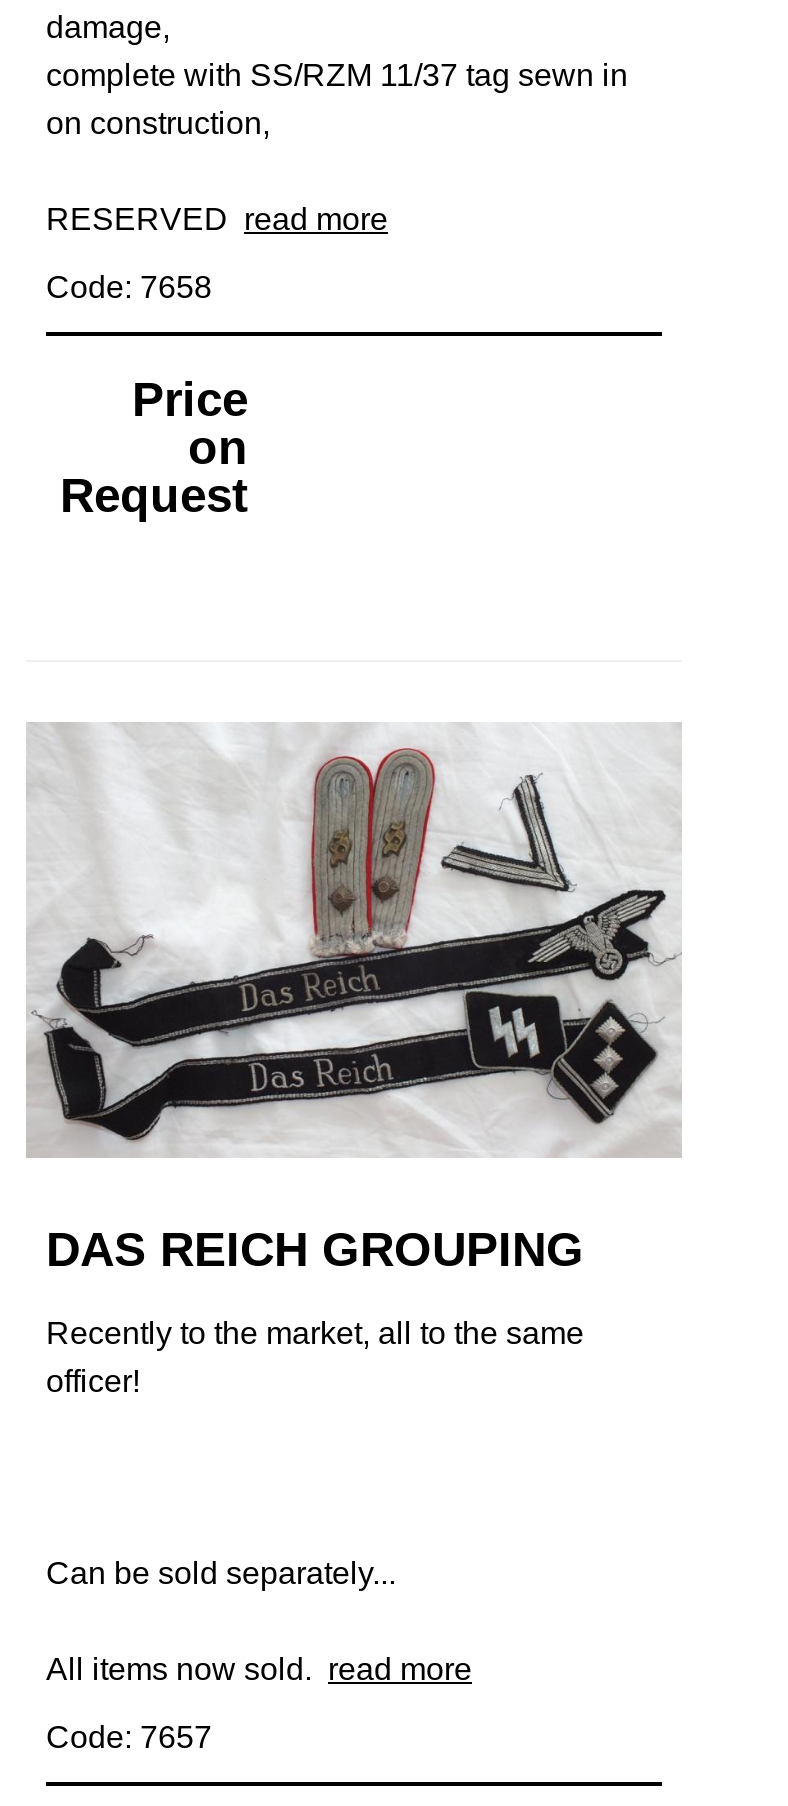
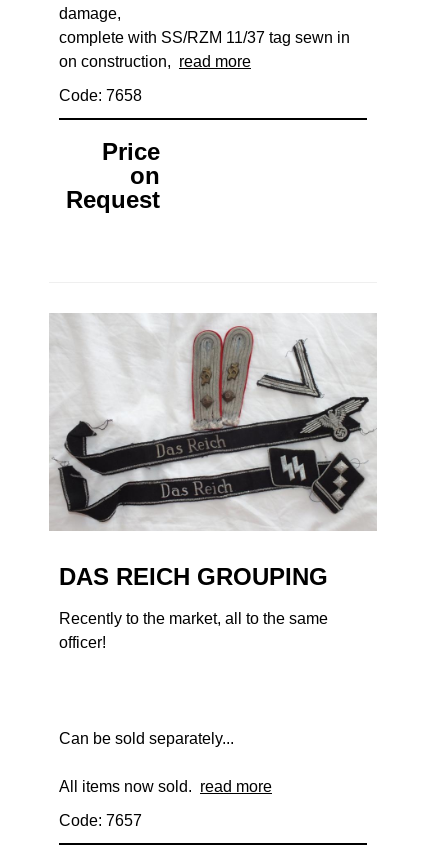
- on construction,
- RESERVED read more
+ on construction, read more
